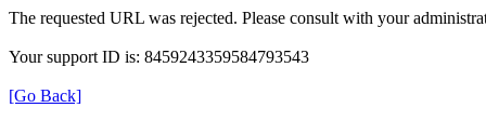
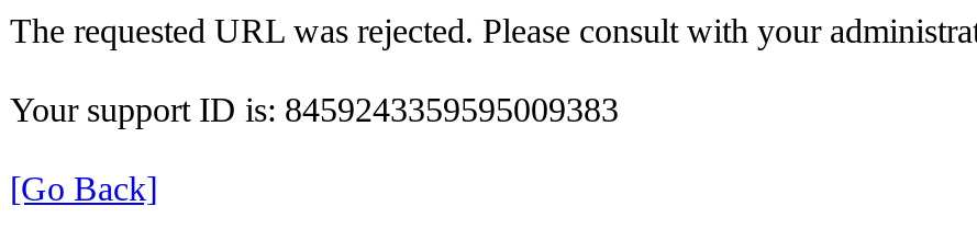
- Your support ID is: 8459243359584793543
+ Your support ID is: 8459243359595009383
